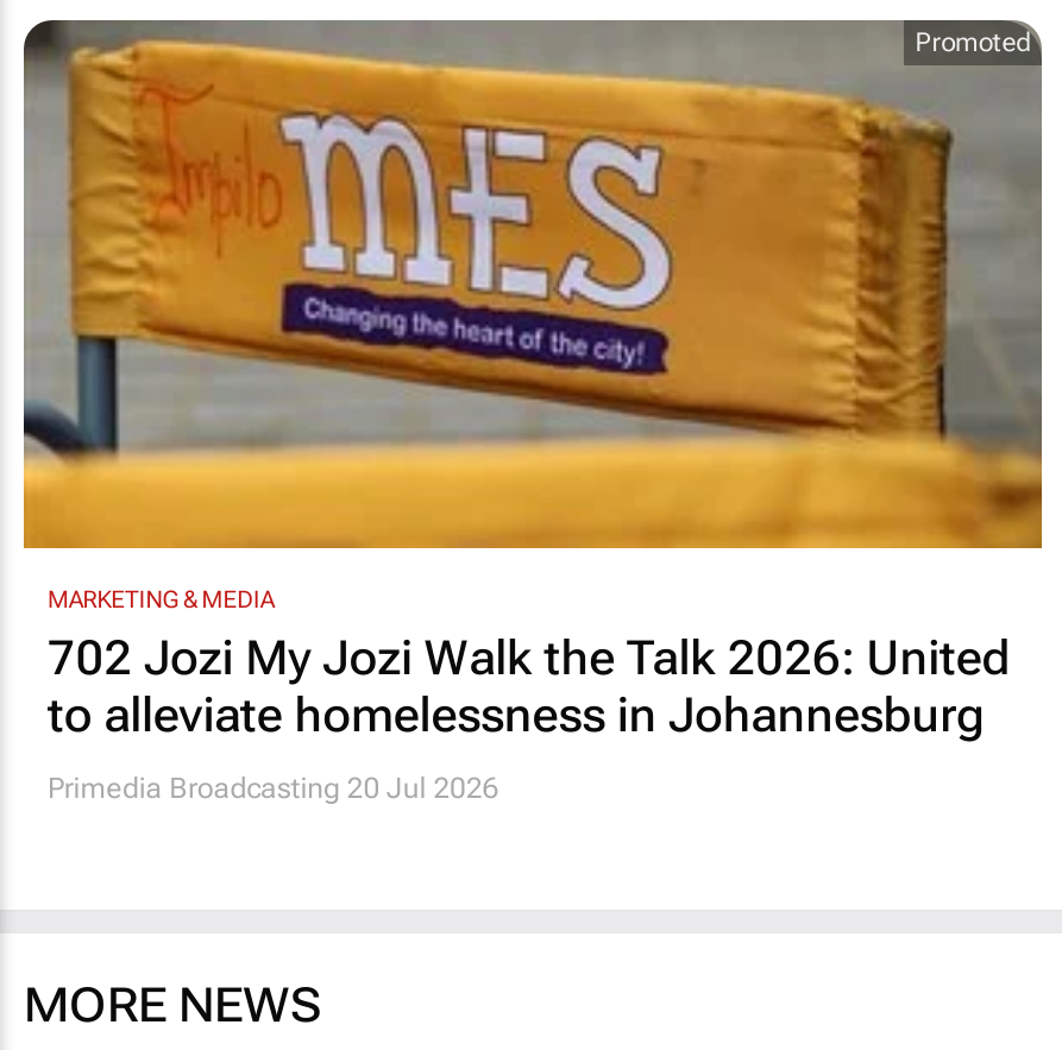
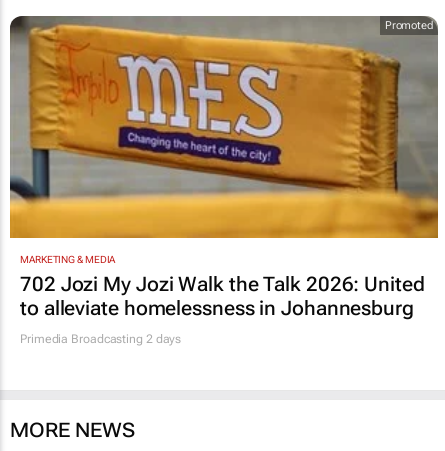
- Primedia Broadcasting 20 Jul 2026
+ Primedia Broadcasting 2 days
